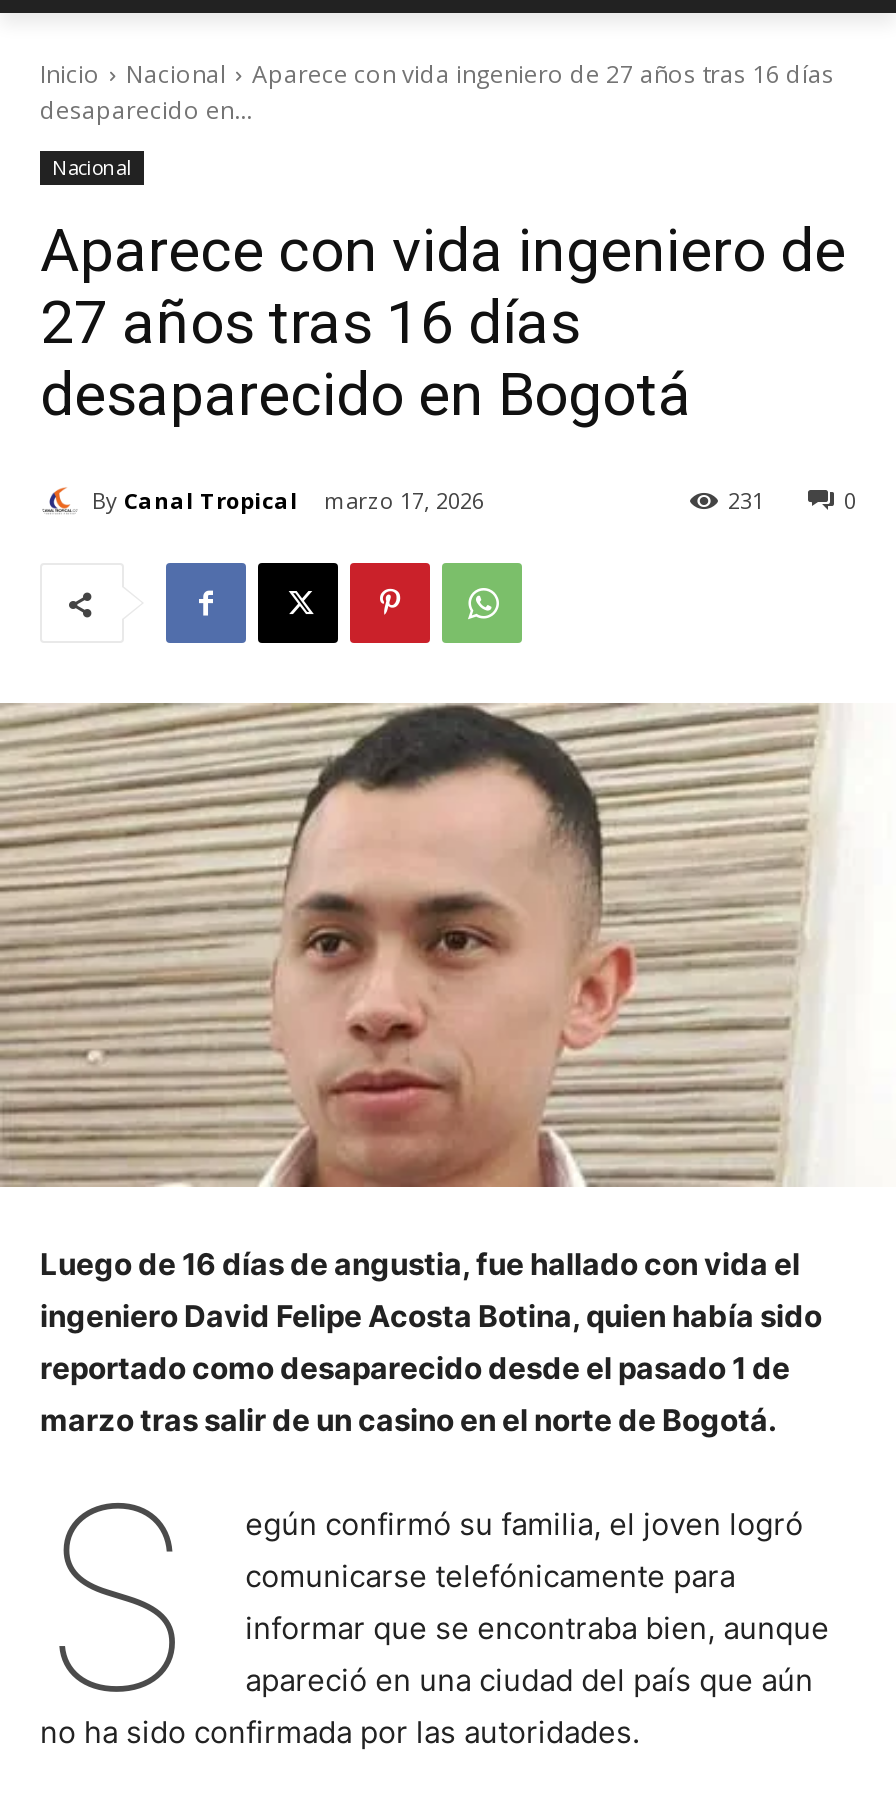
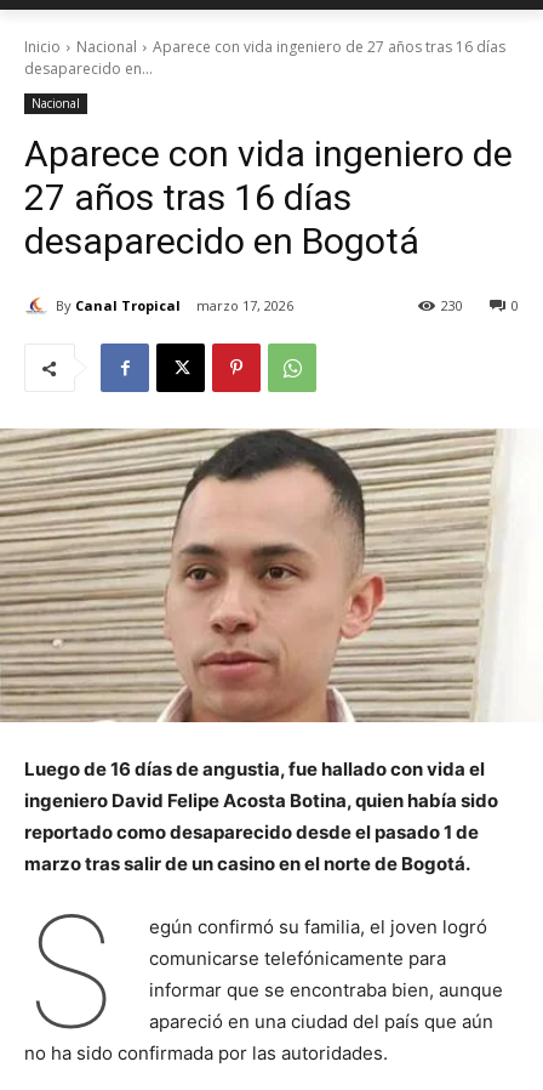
- 231
+ 230
